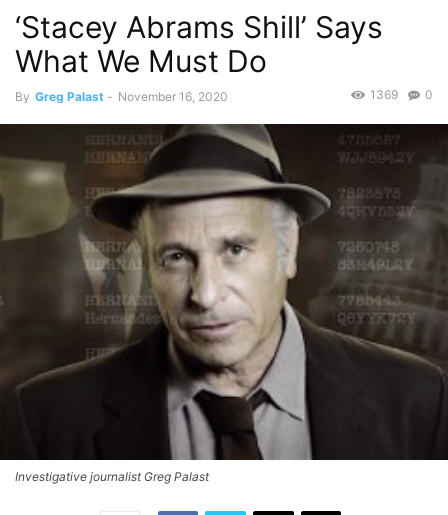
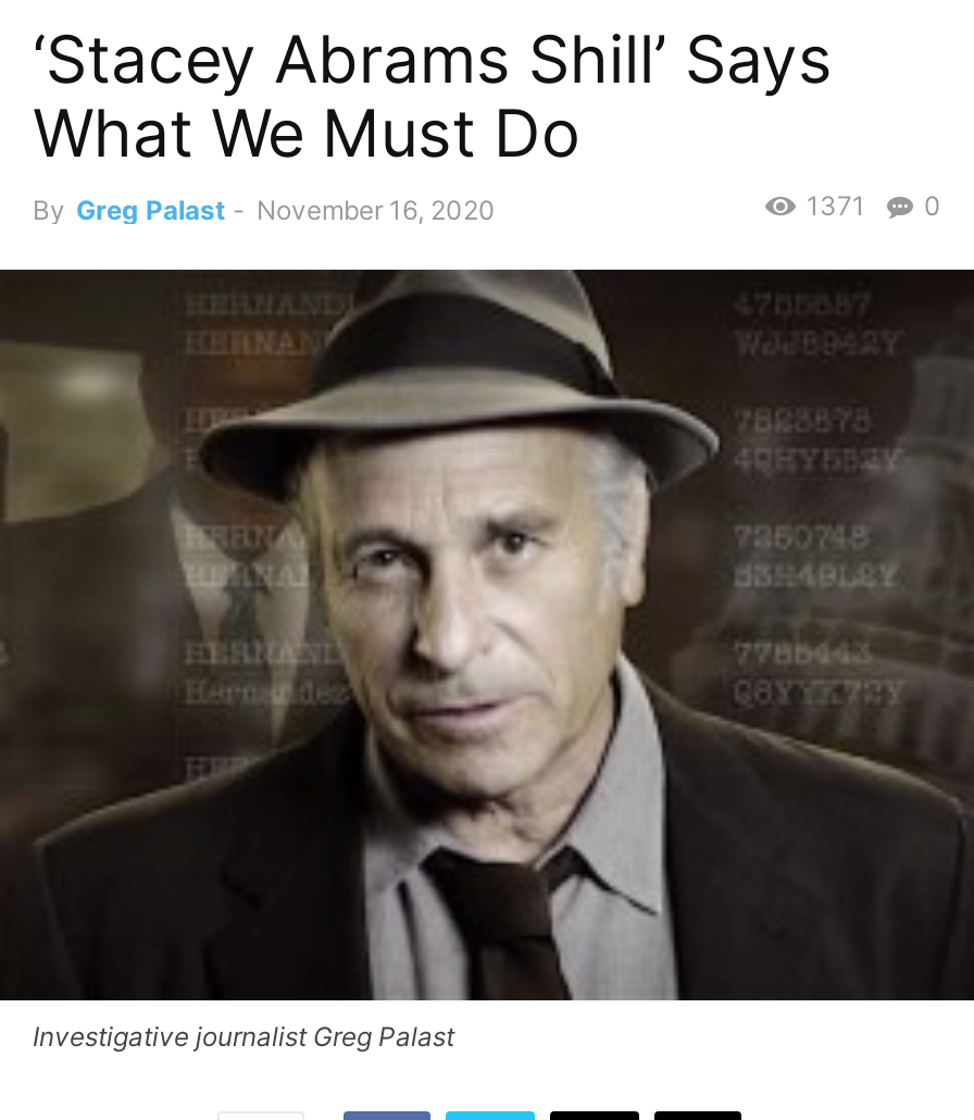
- 1369 0
+ 1371 0
